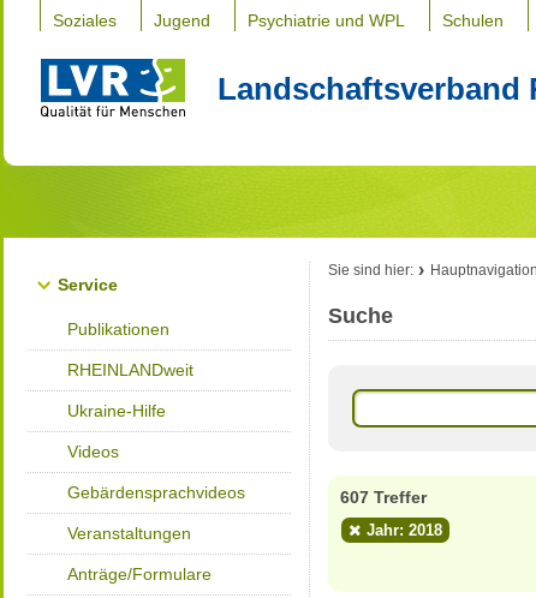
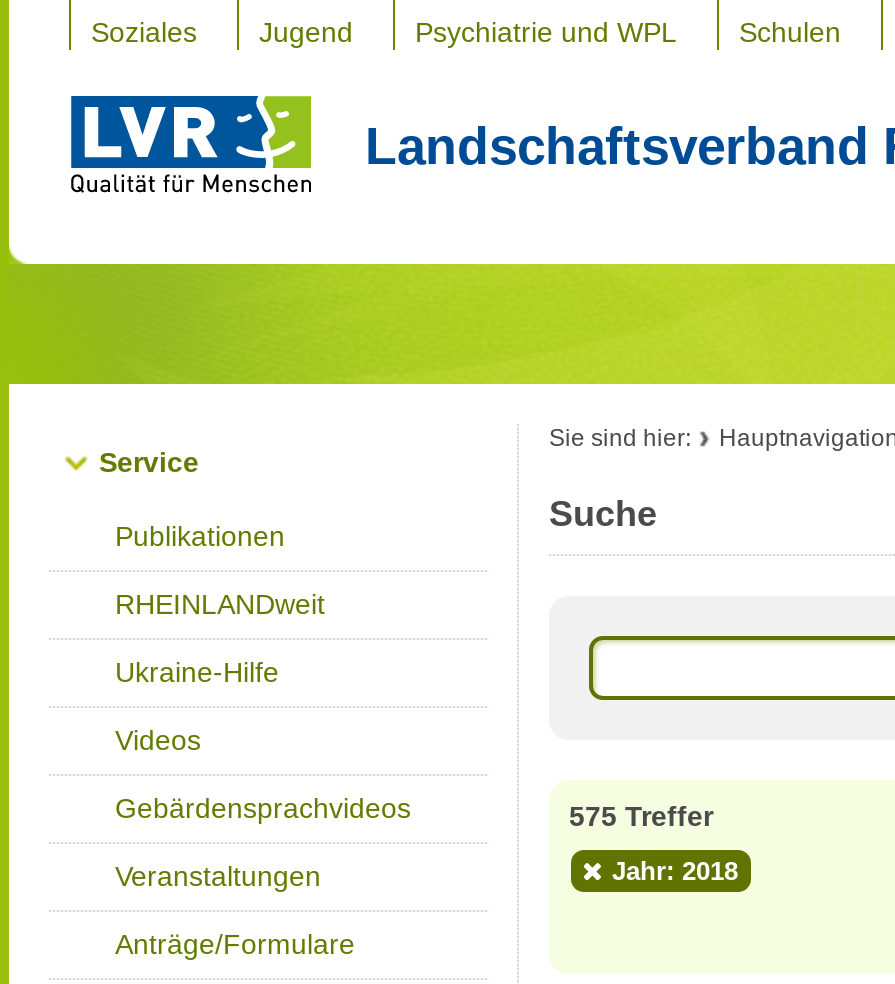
- 607 Treffer
+ 575 Treffer
